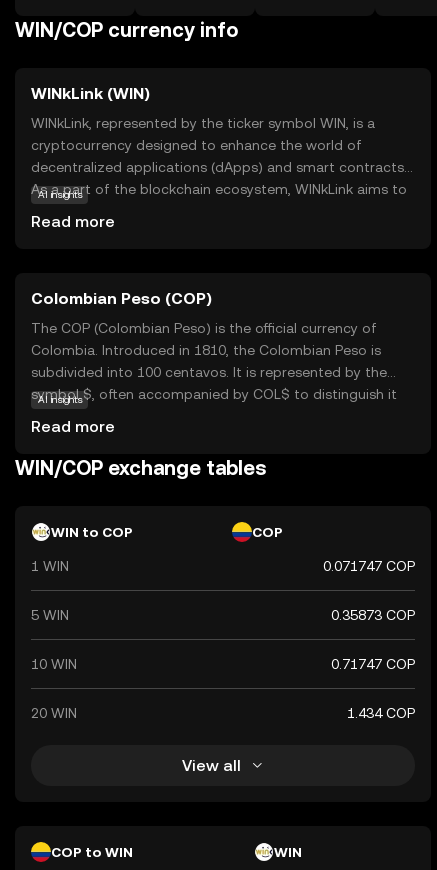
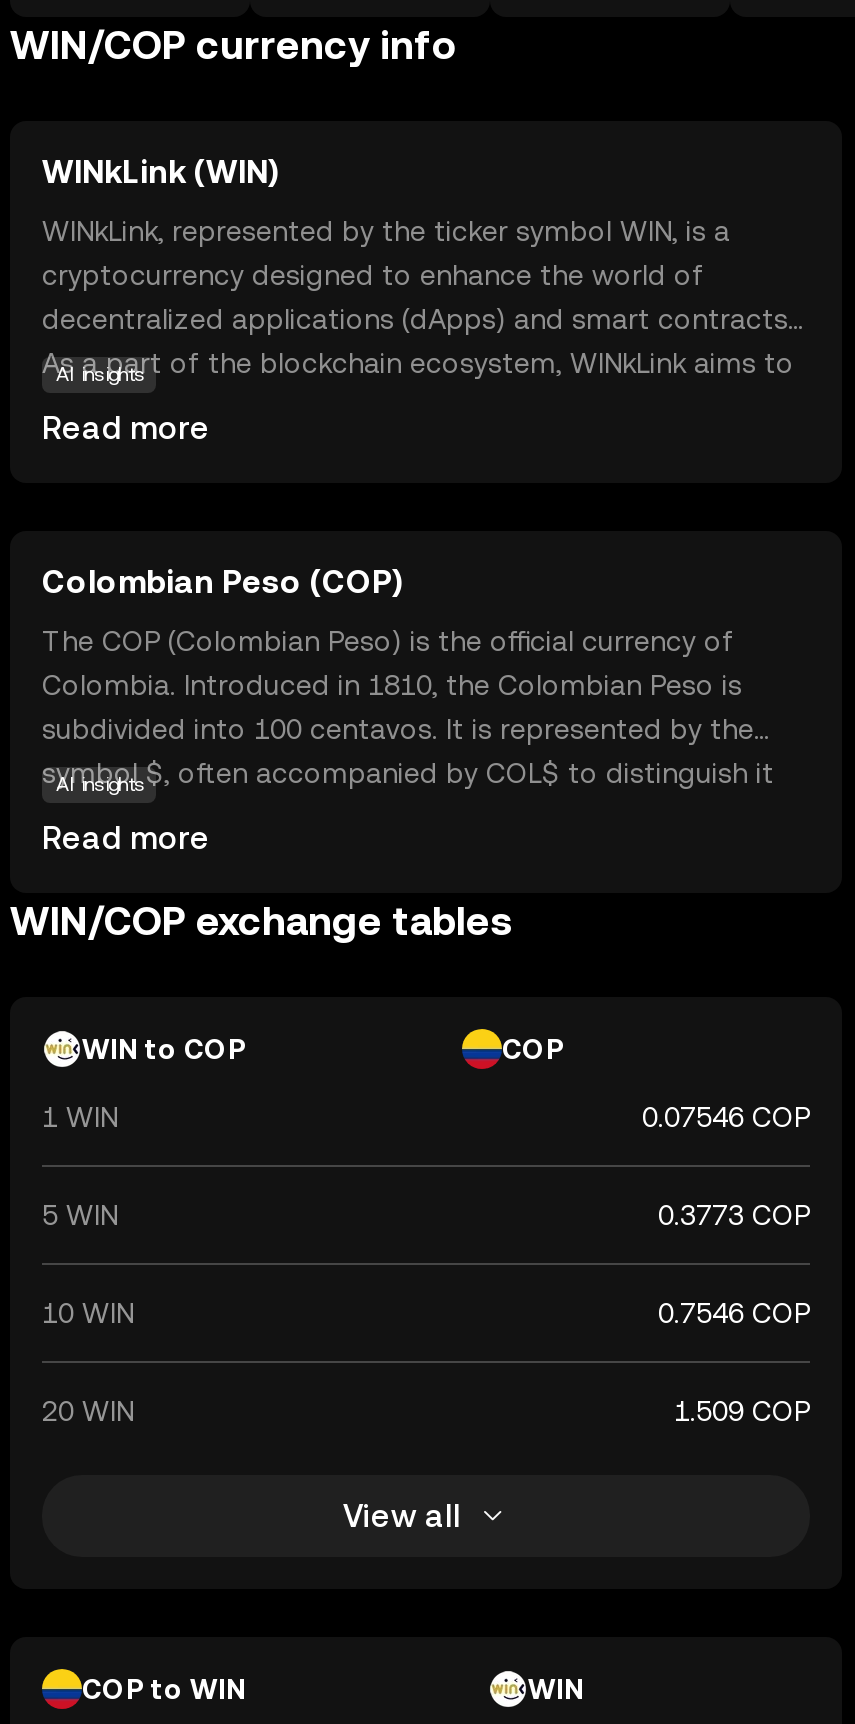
- 0.071747 COP
+ 0.07546 COP

- 0.35873 COP
+ 0.3773 COP

- 0.71747 COP
+ 0.7546 COP

- 1.434 COP
+ 1.509 COP
